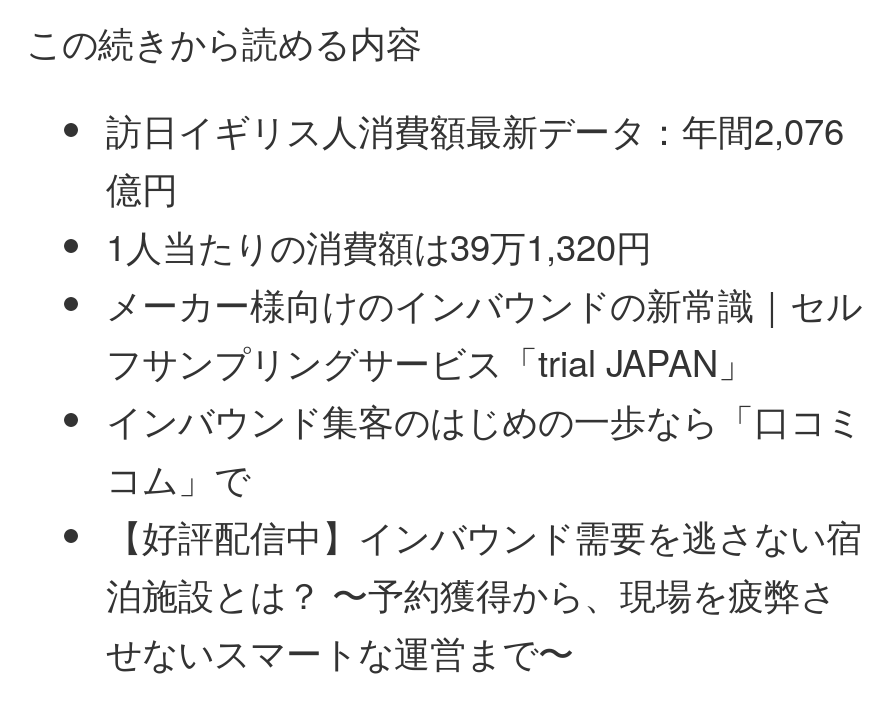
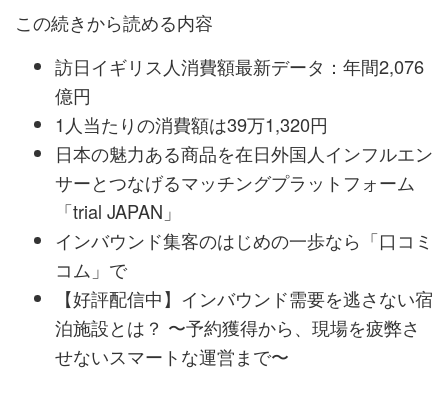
- メーカー様向けのインバウンドの新常識｜セル
- フサンプリングサービス「trial JAPAN」
+ 日本の魅力ある商品を在日外国人インフルエン
+ サーとつなげるマッチングプラットフォーム
+ 「trial JAPAN」
